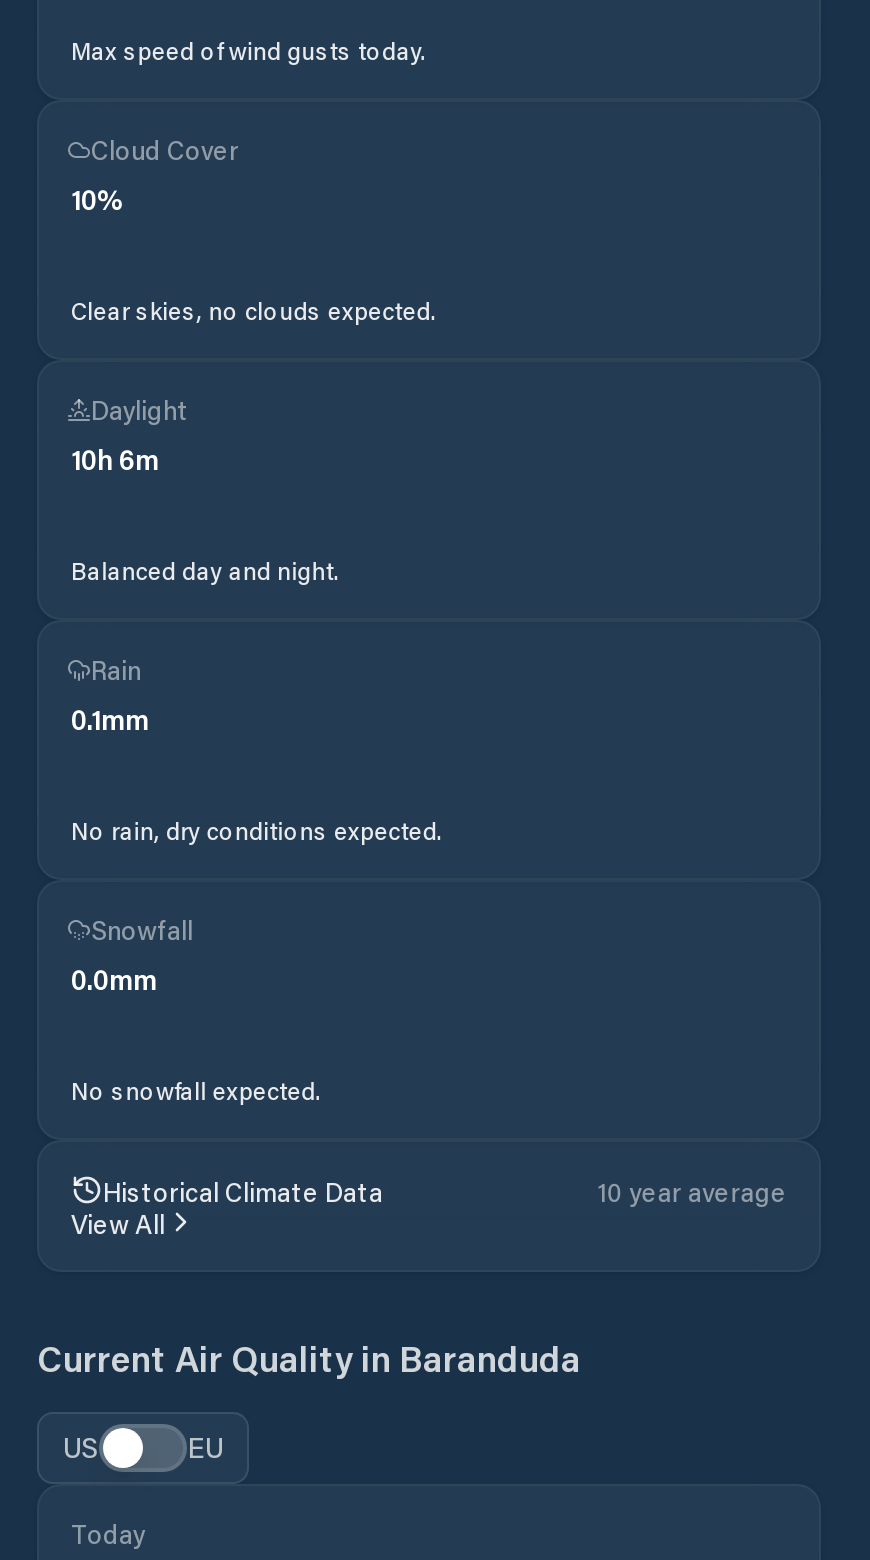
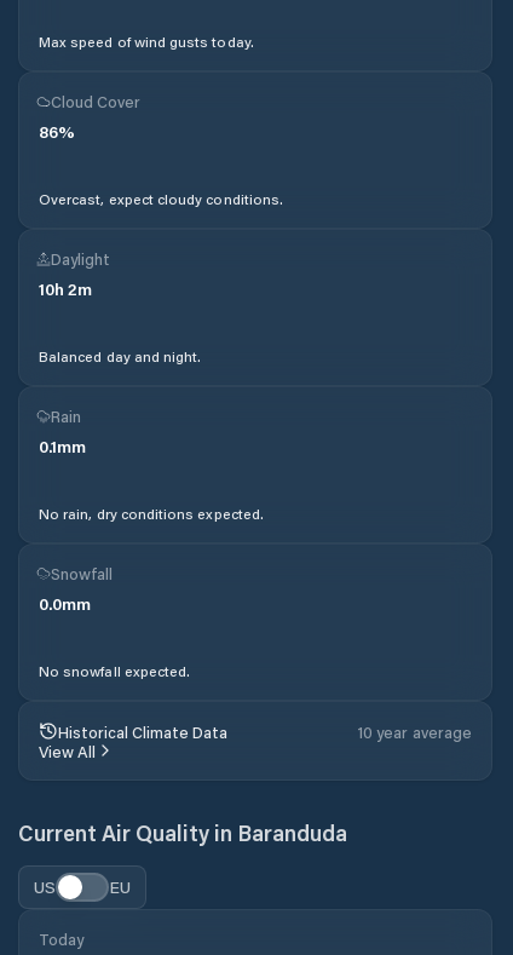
- 10%
+ 86%

- Clear skies, no clouds expected.
+ Overcast, expect cloudy conditions.

- 10h 6m
+ 10h 2m
